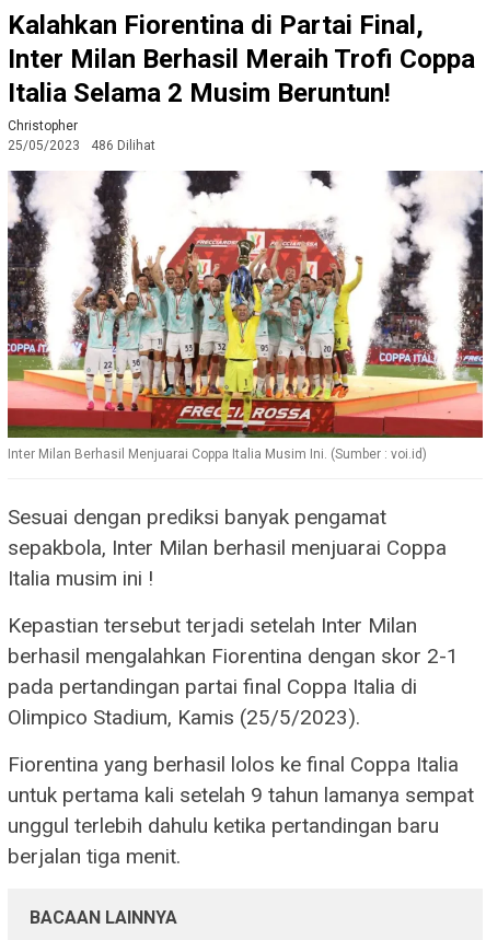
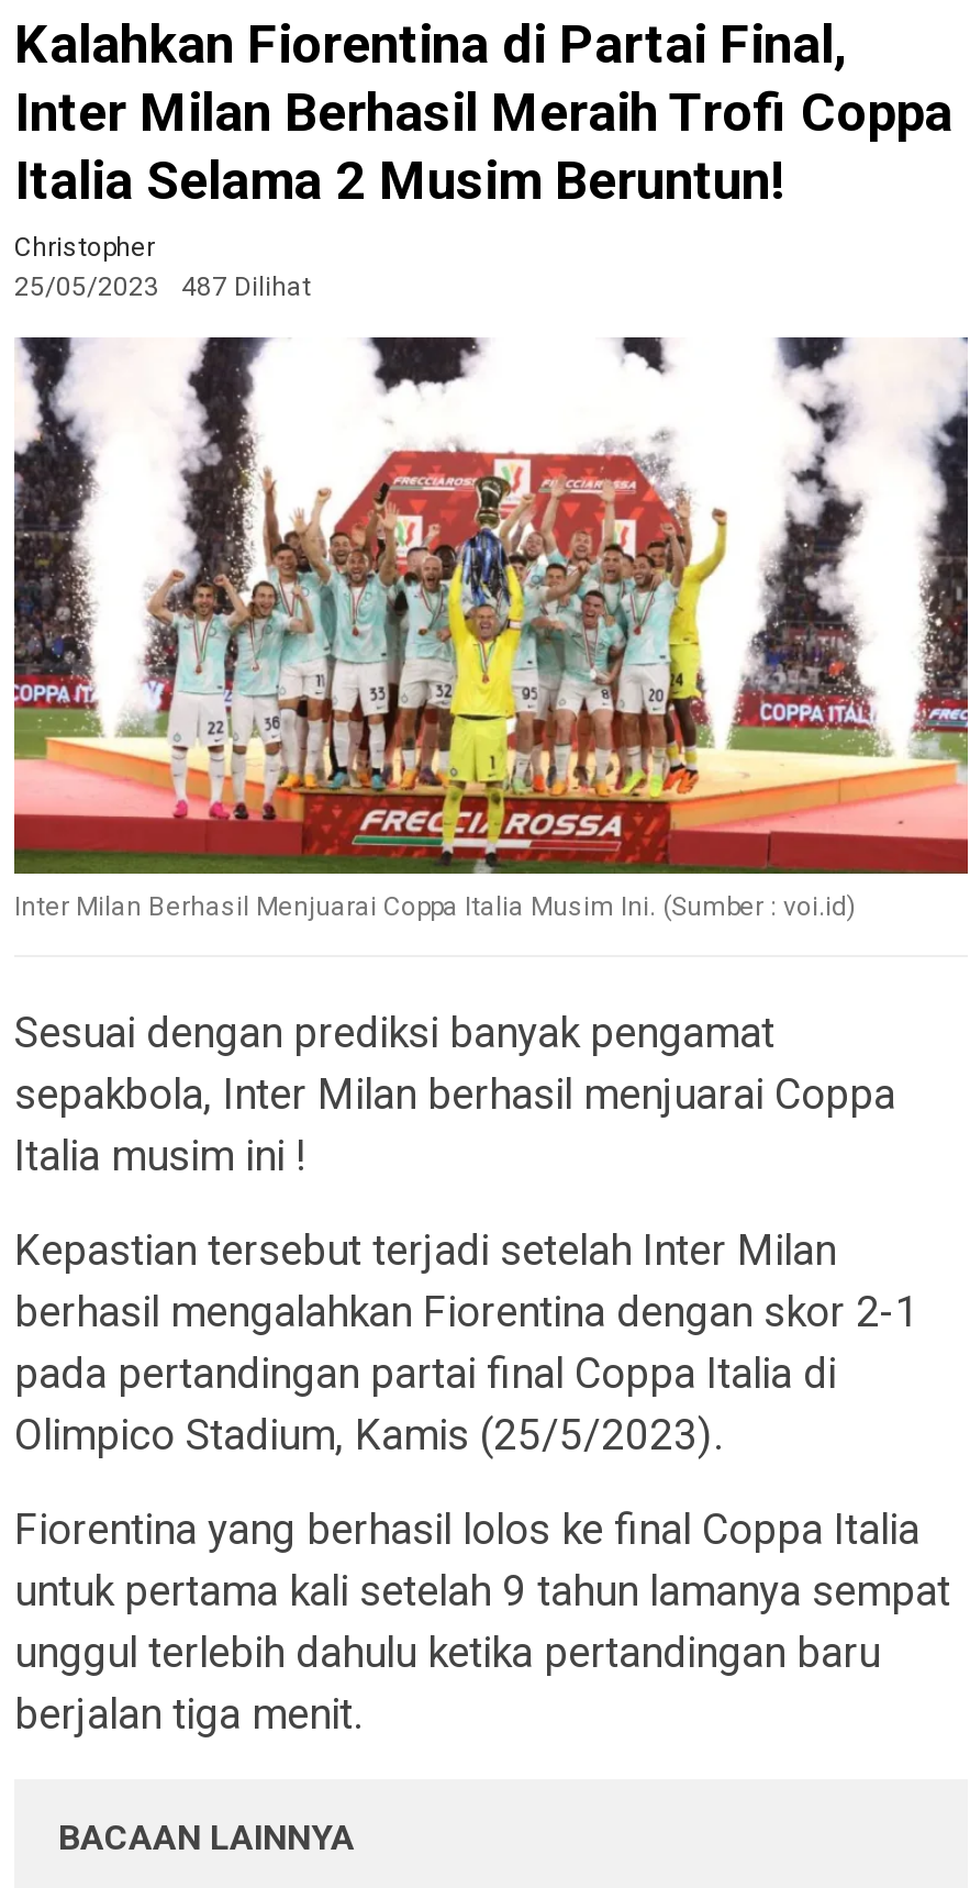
- 25/05/2023 486 Dilihat
+ 25/05/2023 487 Dilihat
